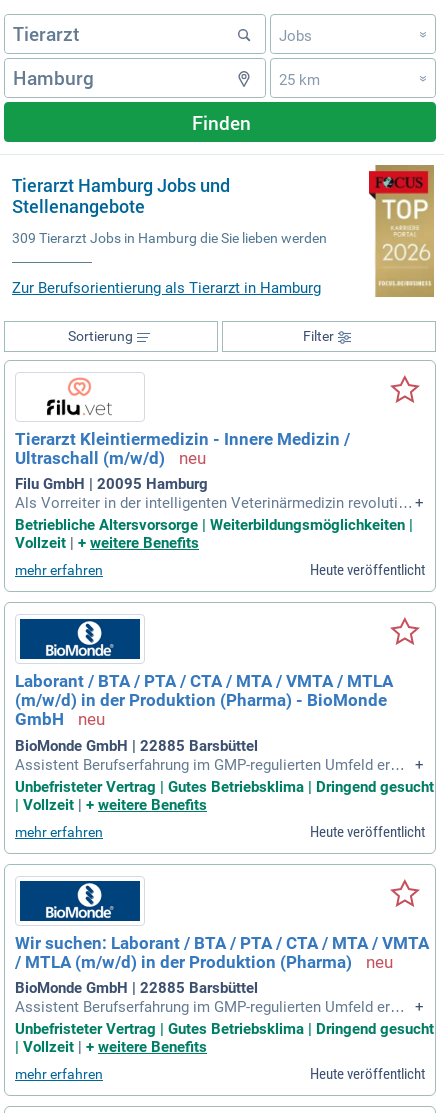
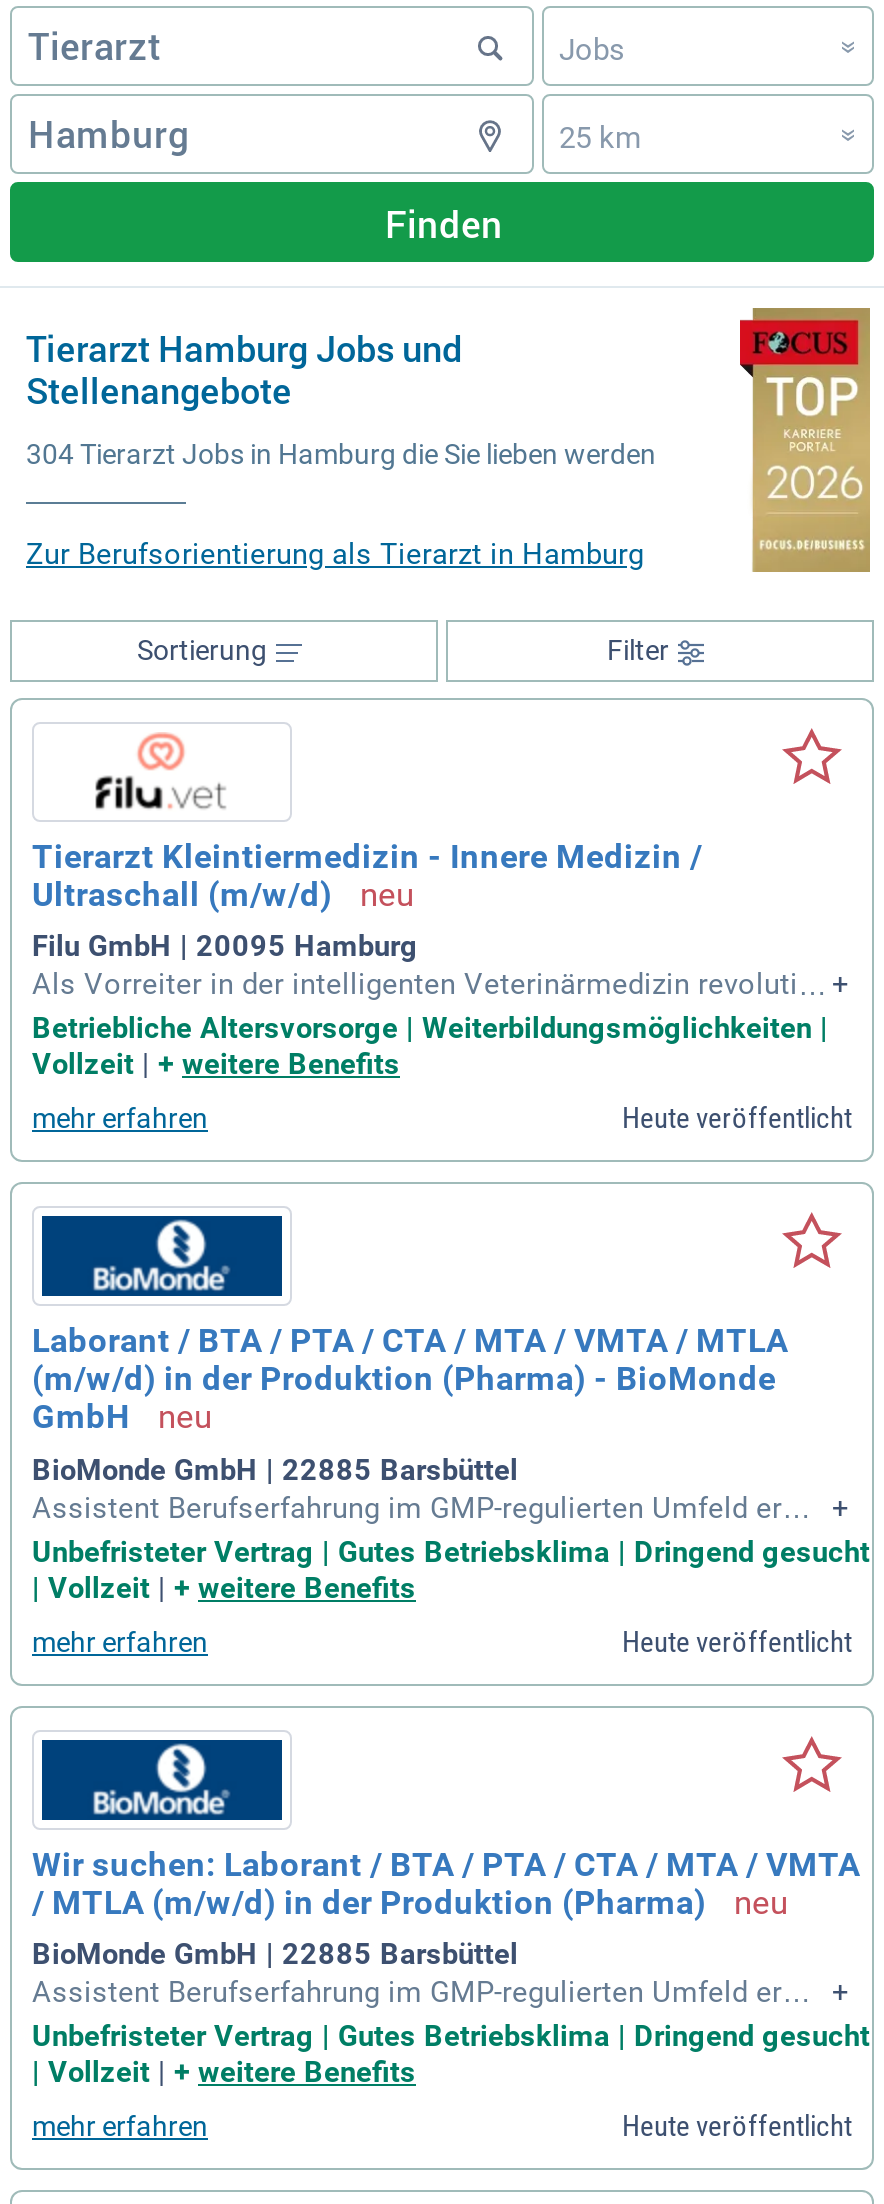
- 309 Tierarzt Jobs in Hamburg die Sie lieben werden
+ 304 Tierarzt Jobs in Hamburg die Sie lieben werden
